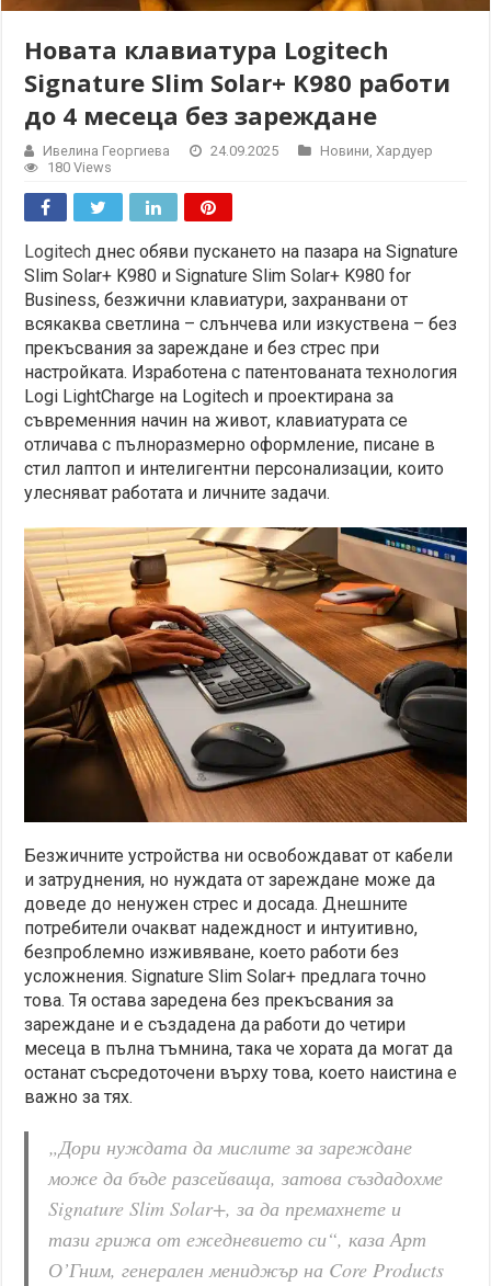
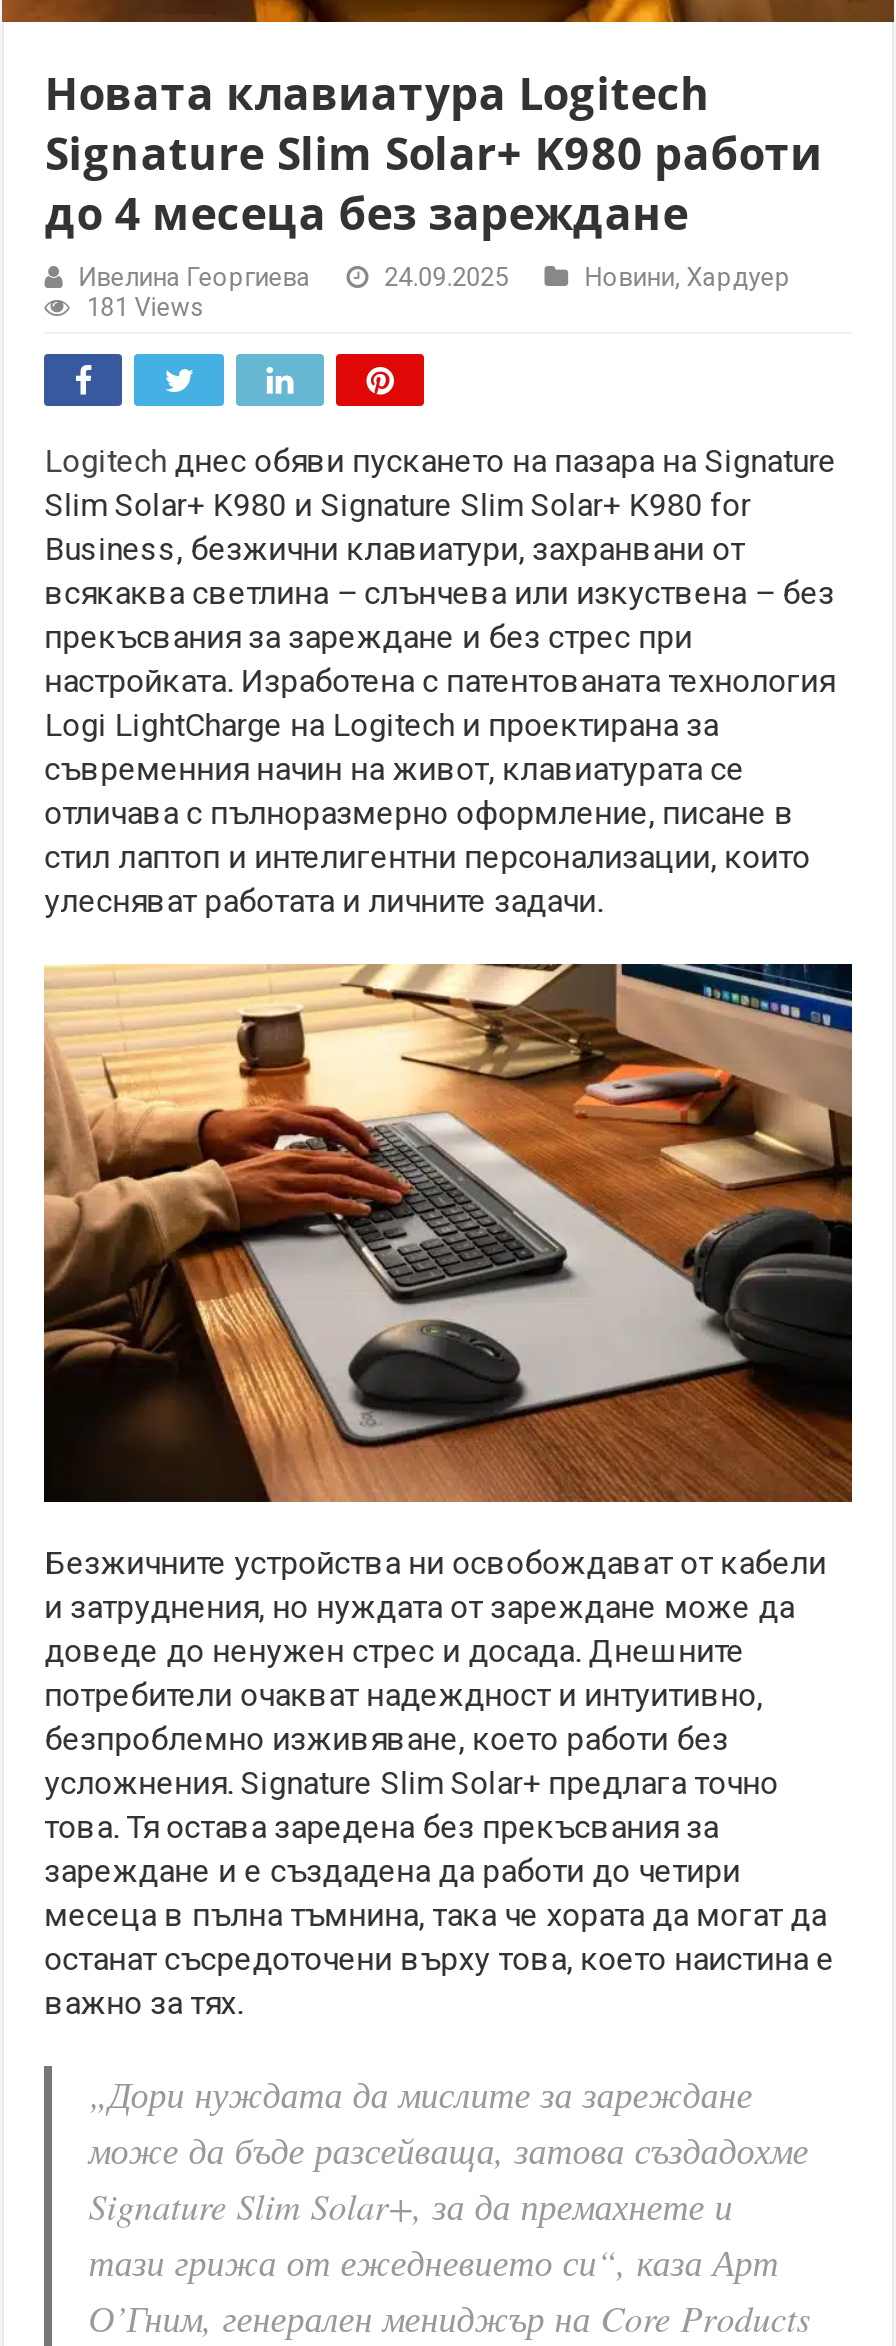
- 180 Views
+ 181 Views
